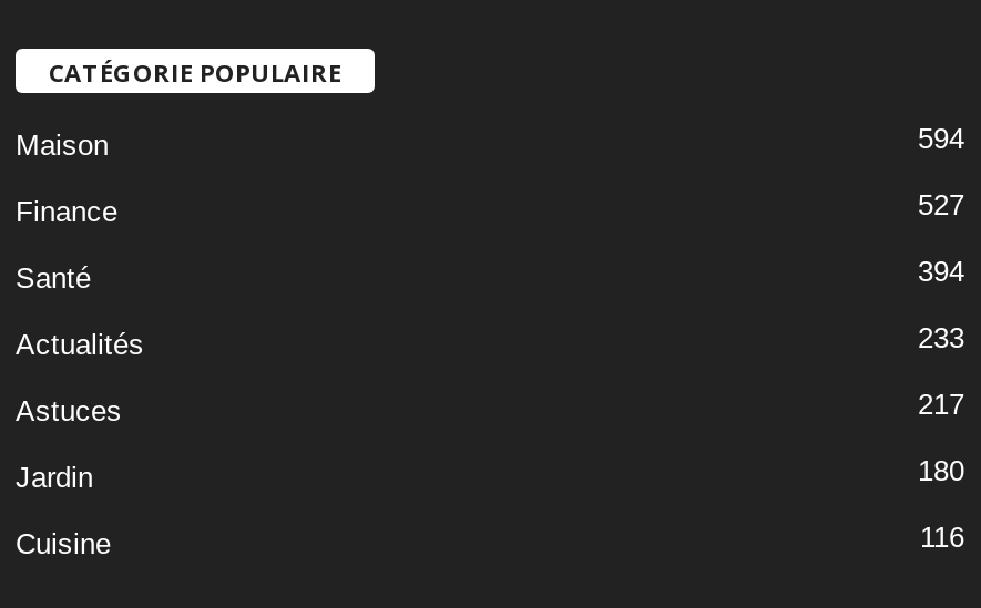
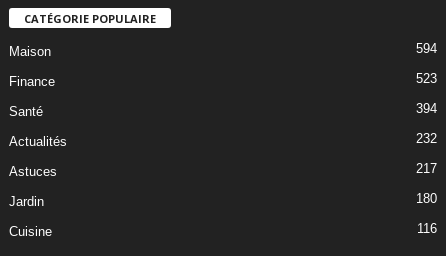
- 527
+ 523

- 233
+ 232
